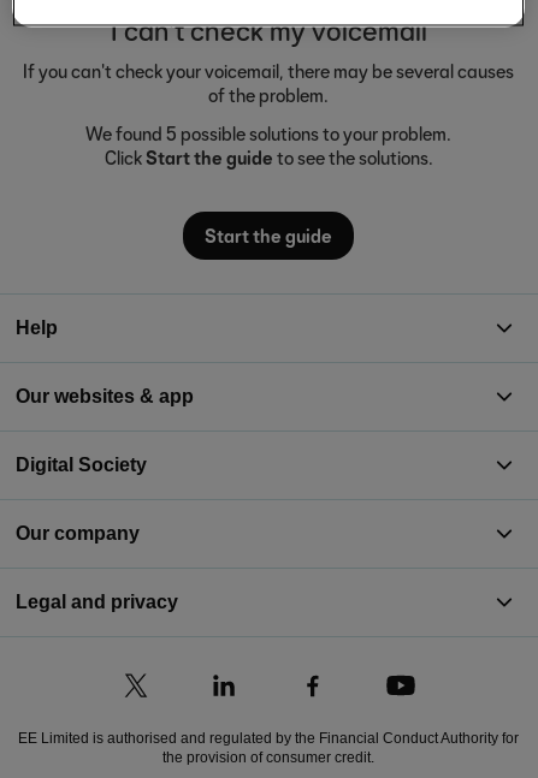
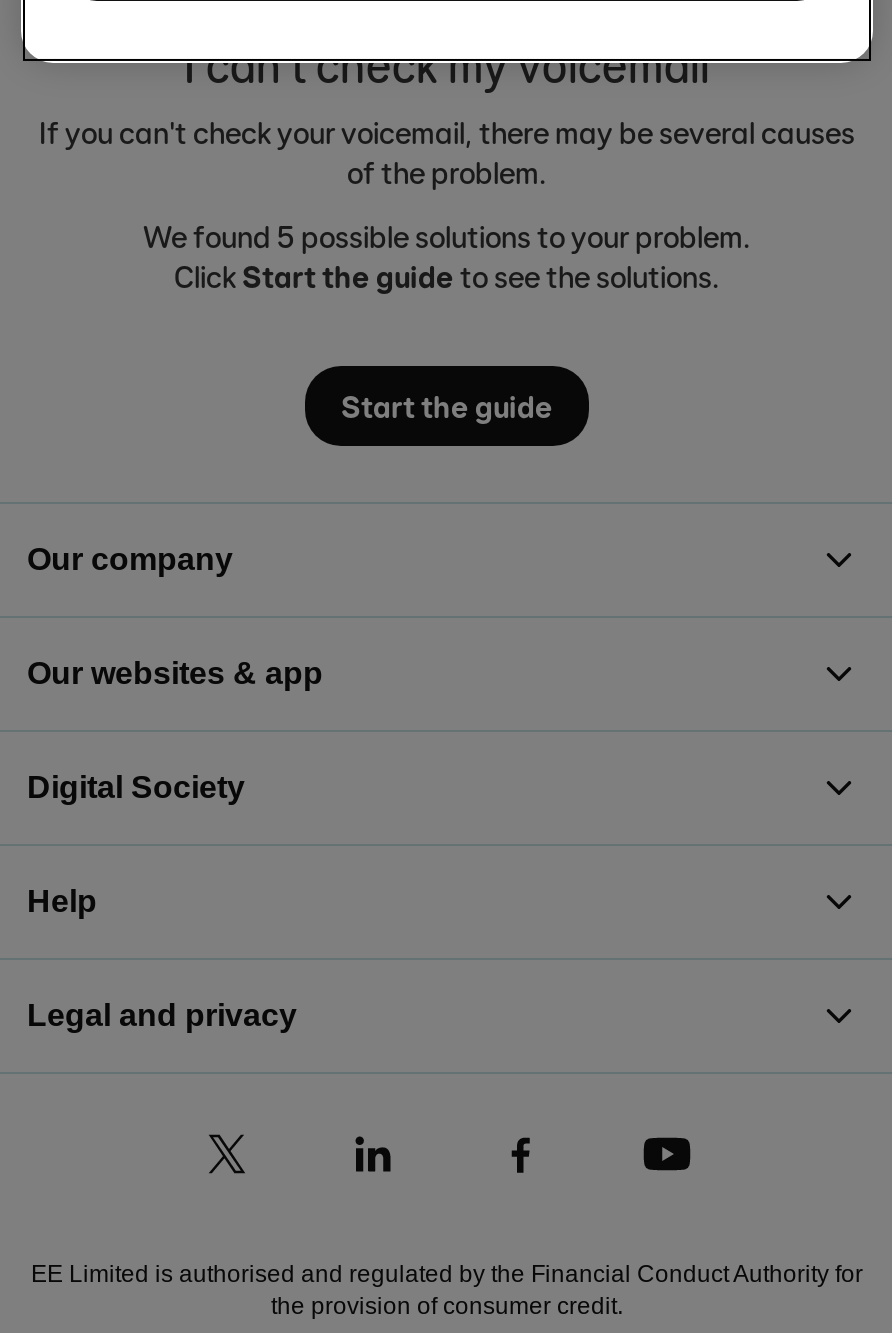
moved down: Help

moved up: Our company
